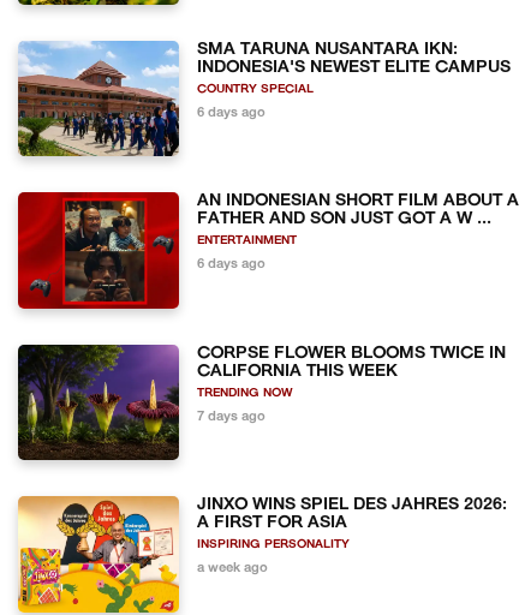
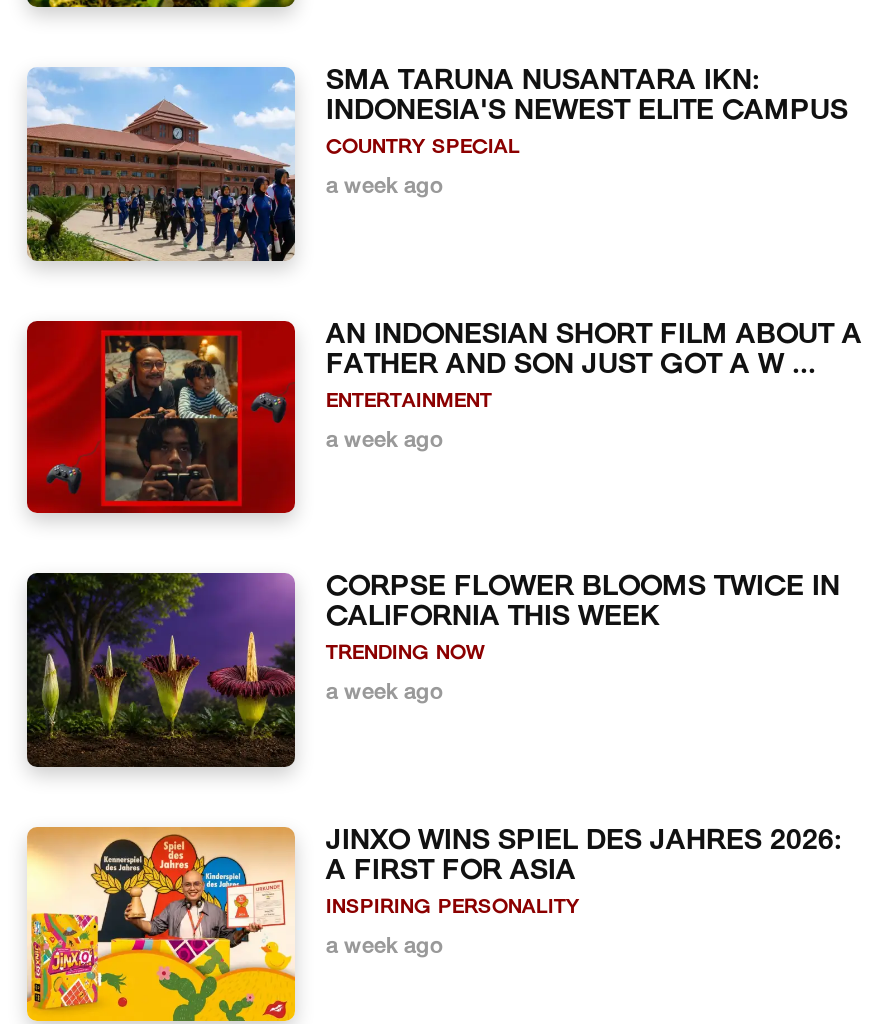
- 6 days ago
+ a week ago

- 6 days ago
+ a week ago

- 7 days ago
+ a week ago
